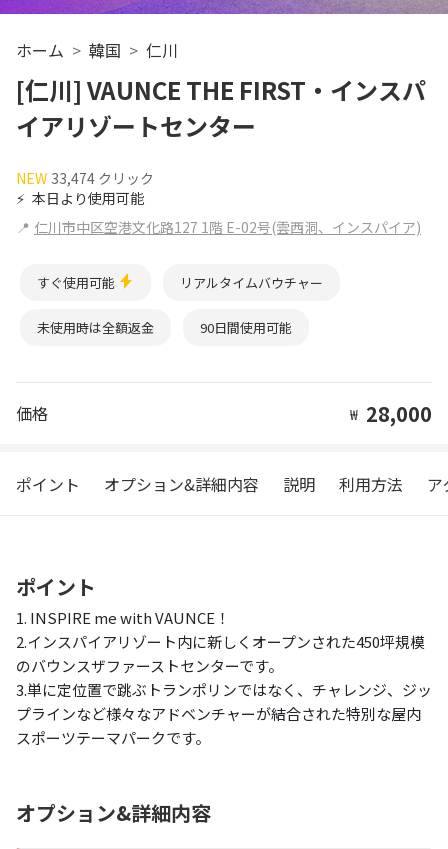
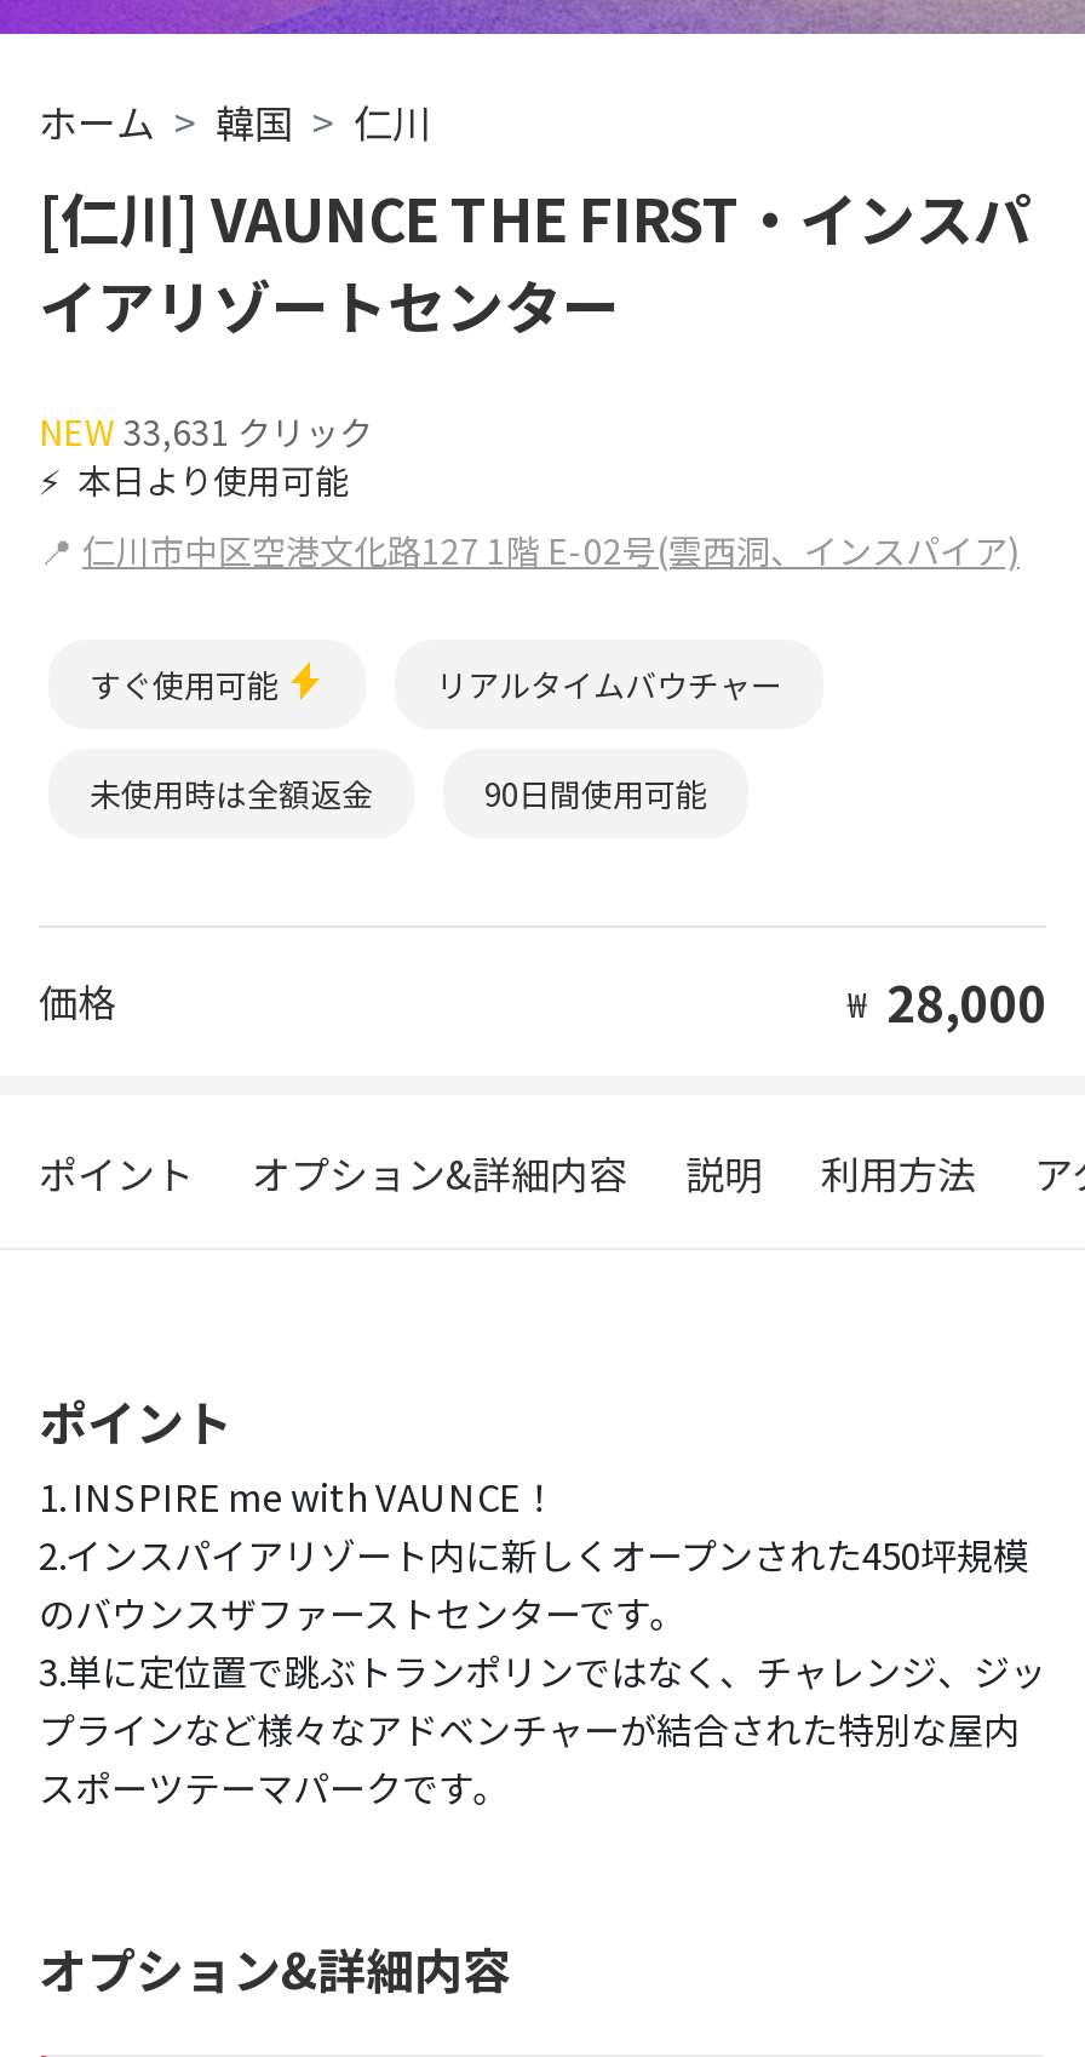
- NEW 33,474 クリック
+ NEW 33,631 クリック
